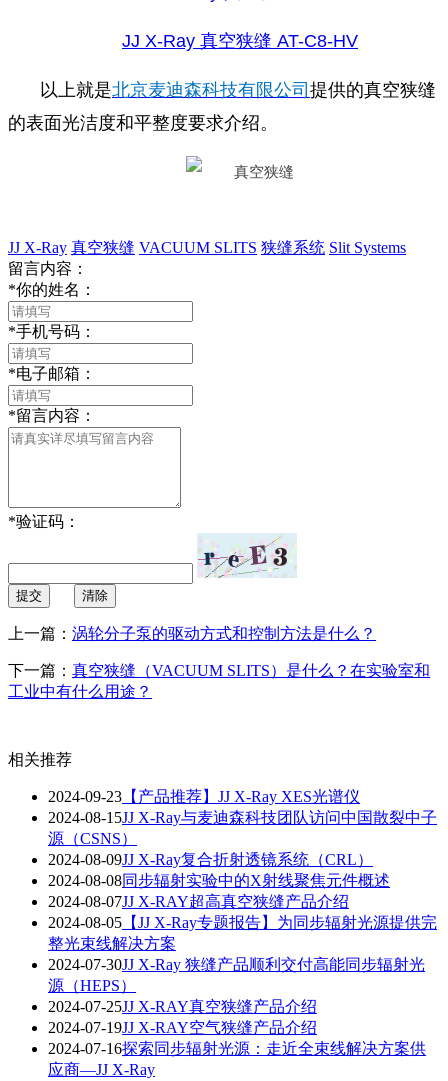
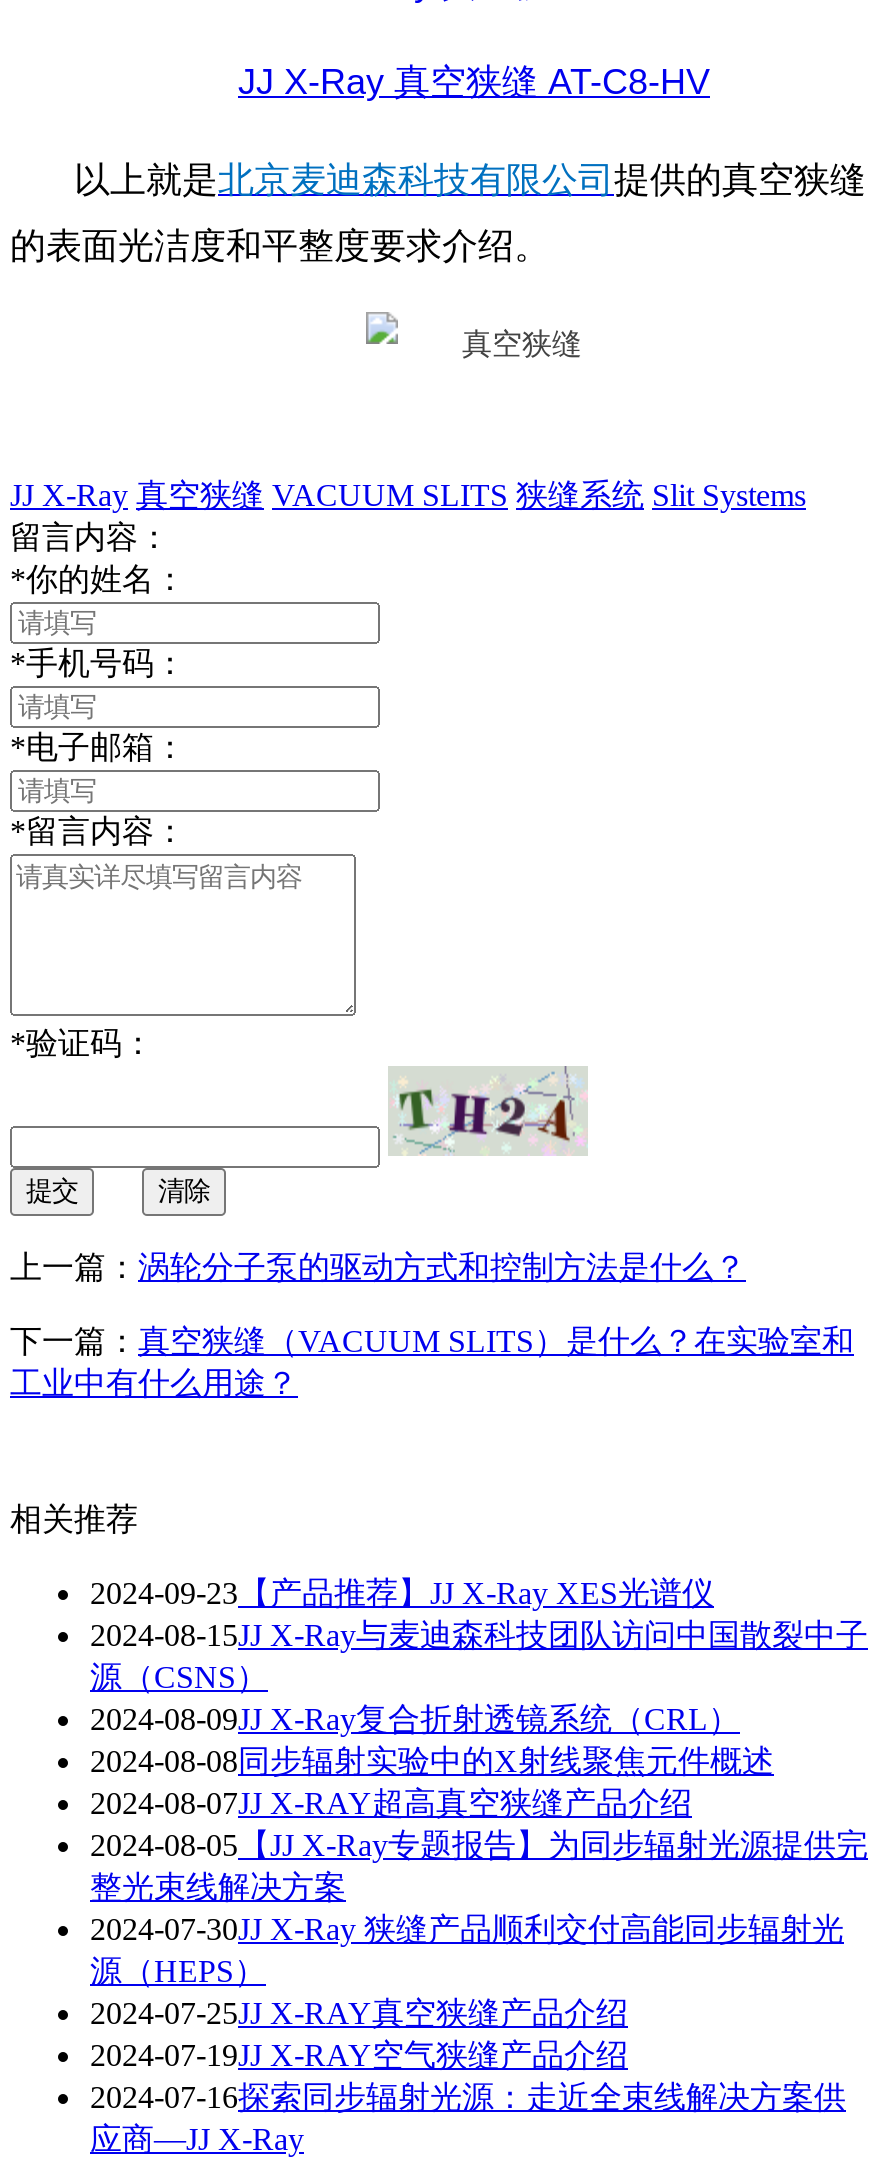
- [image]
+ [image]
